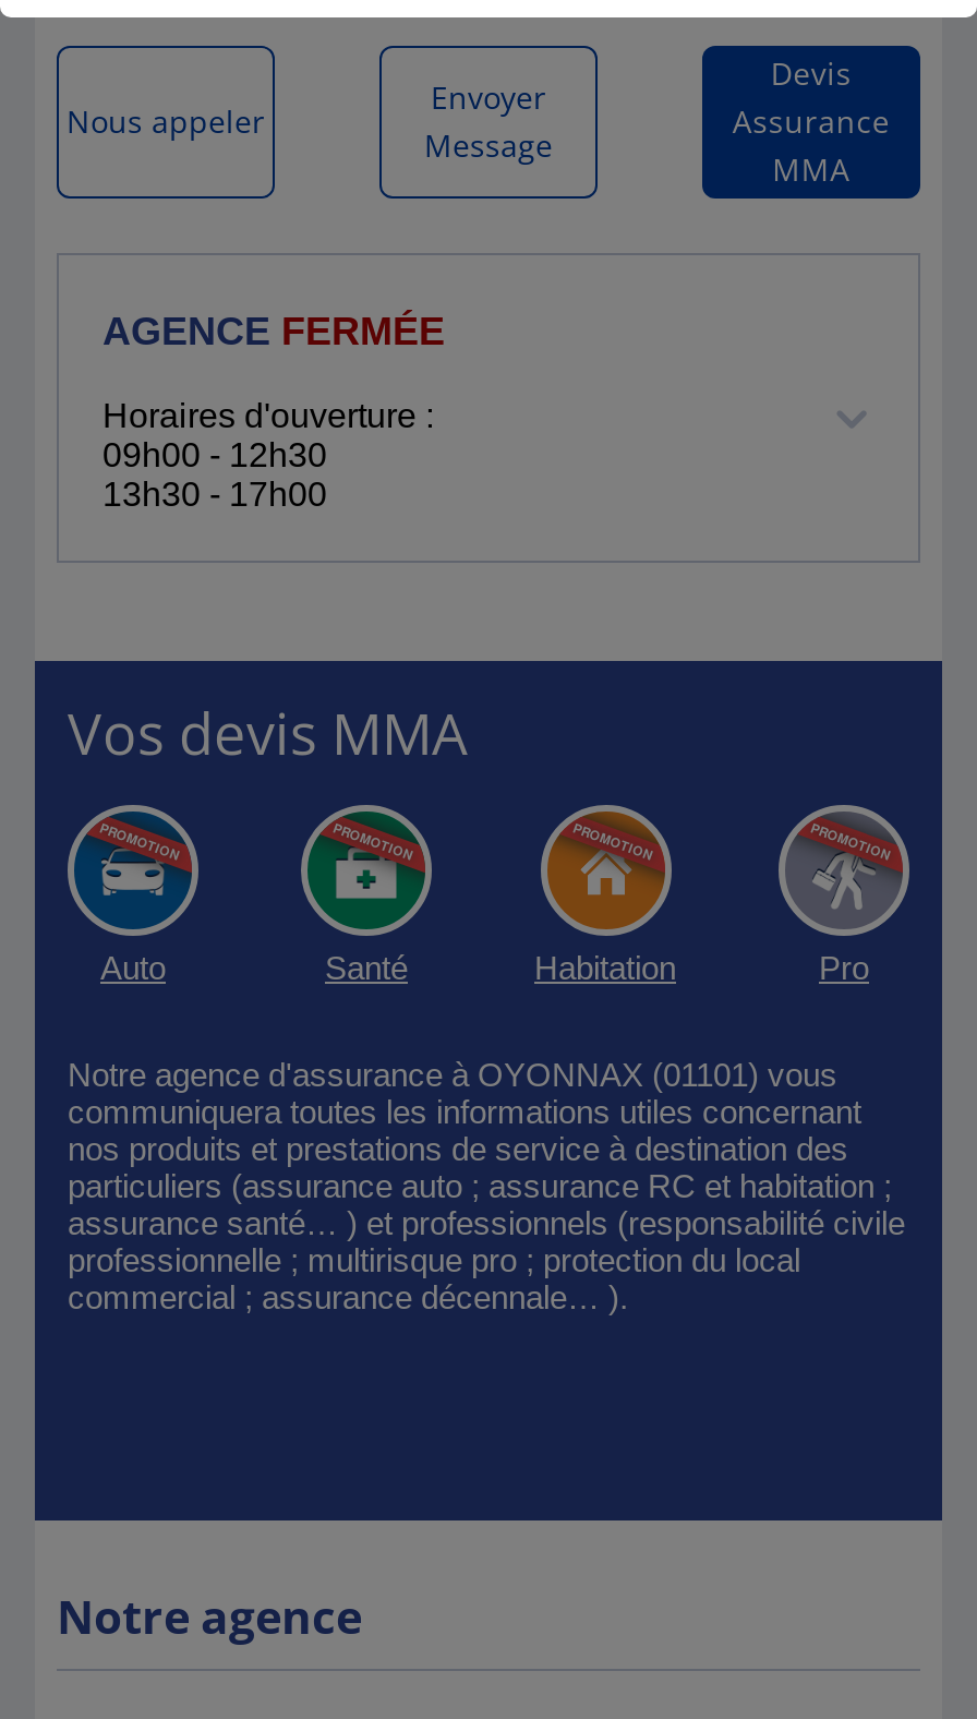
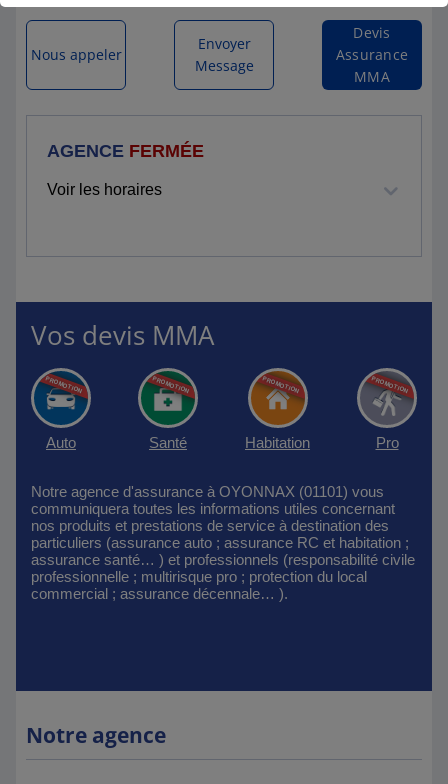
- Horaires d'ouverture :
- 09h00 - 12h30
- 13h30 - 17h00
+ Voir les horaires
